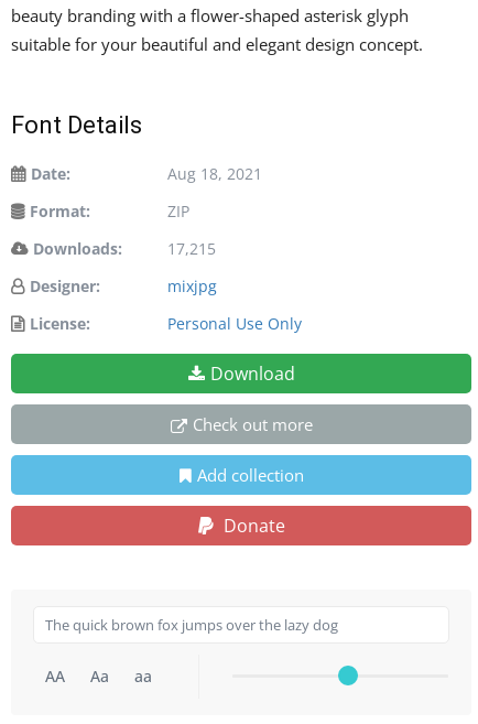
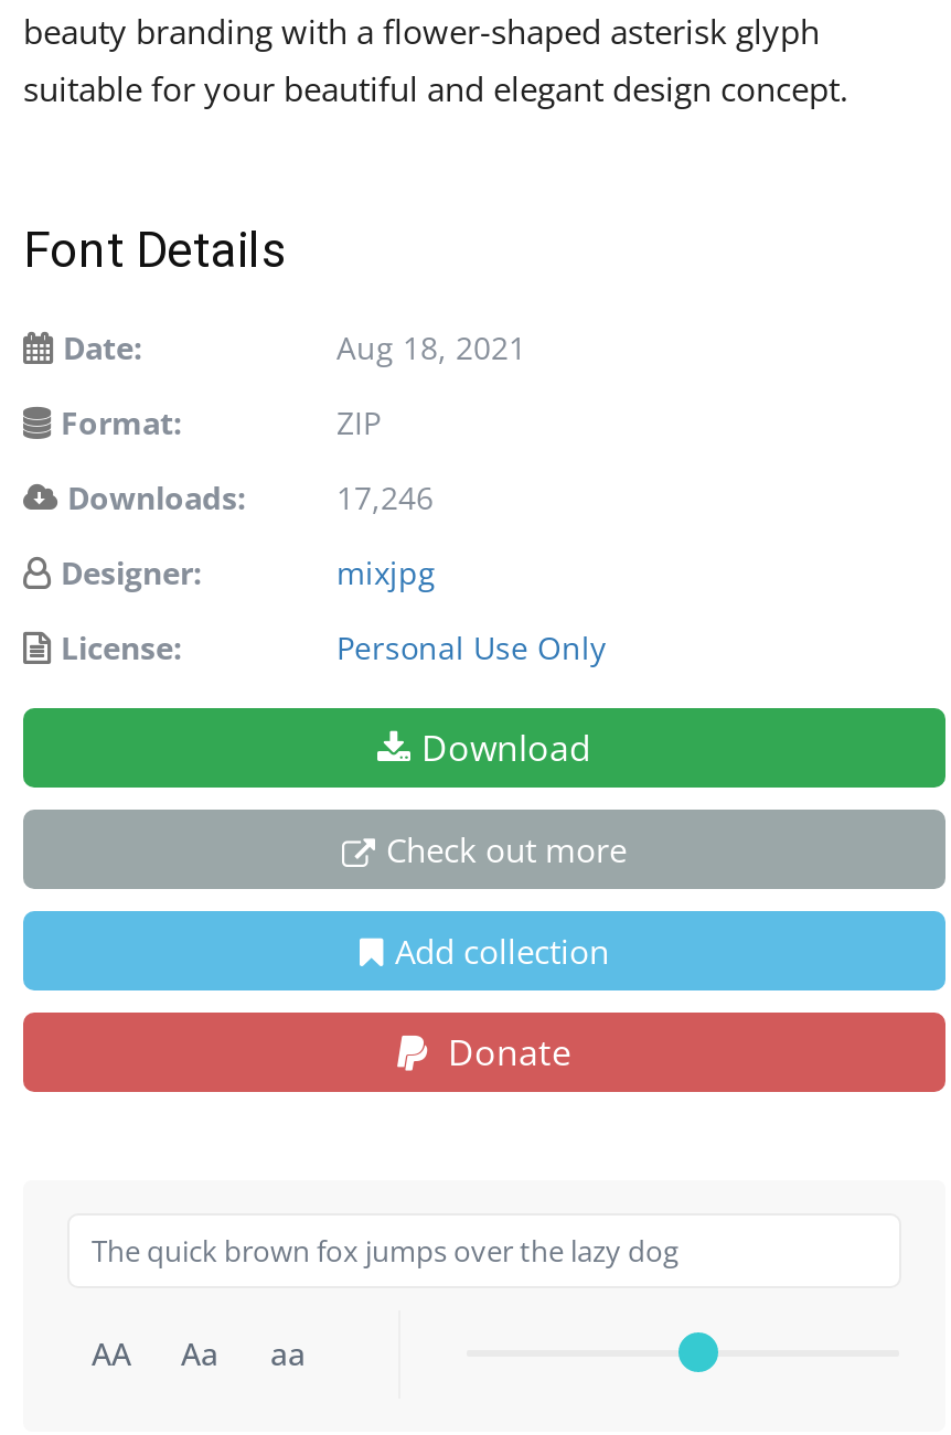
- 17,215
+ 17,246
